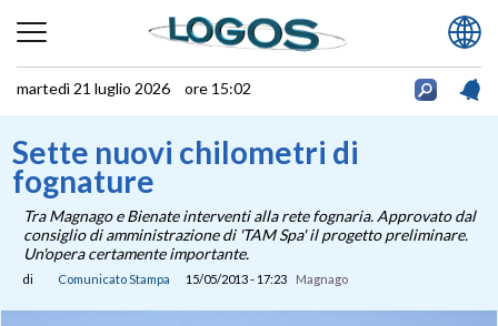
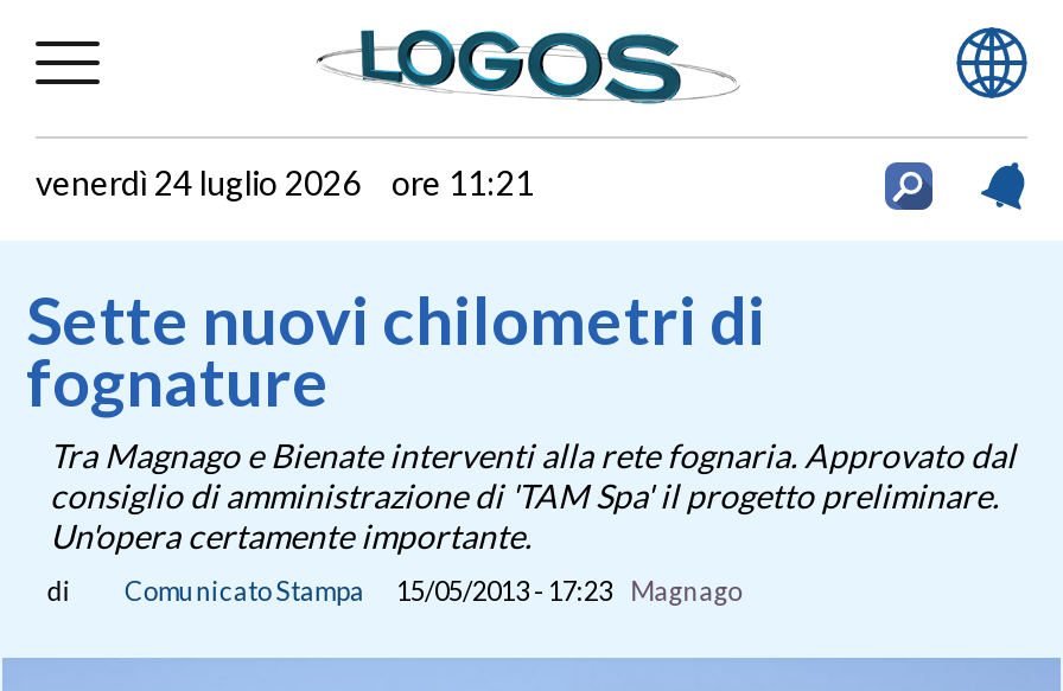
- martedì 21 luglio 2026 ore 15:02
+ venerdì 24 luglio 2026 ore 11:21
